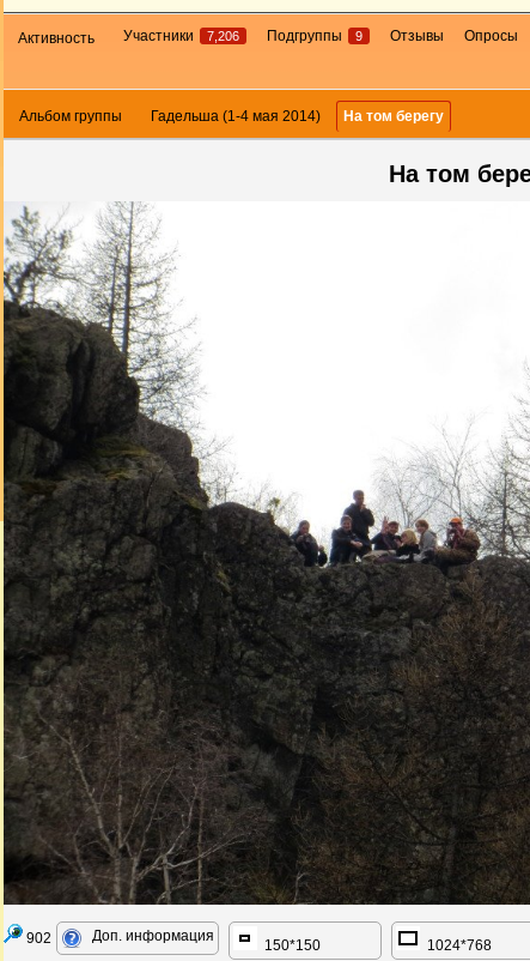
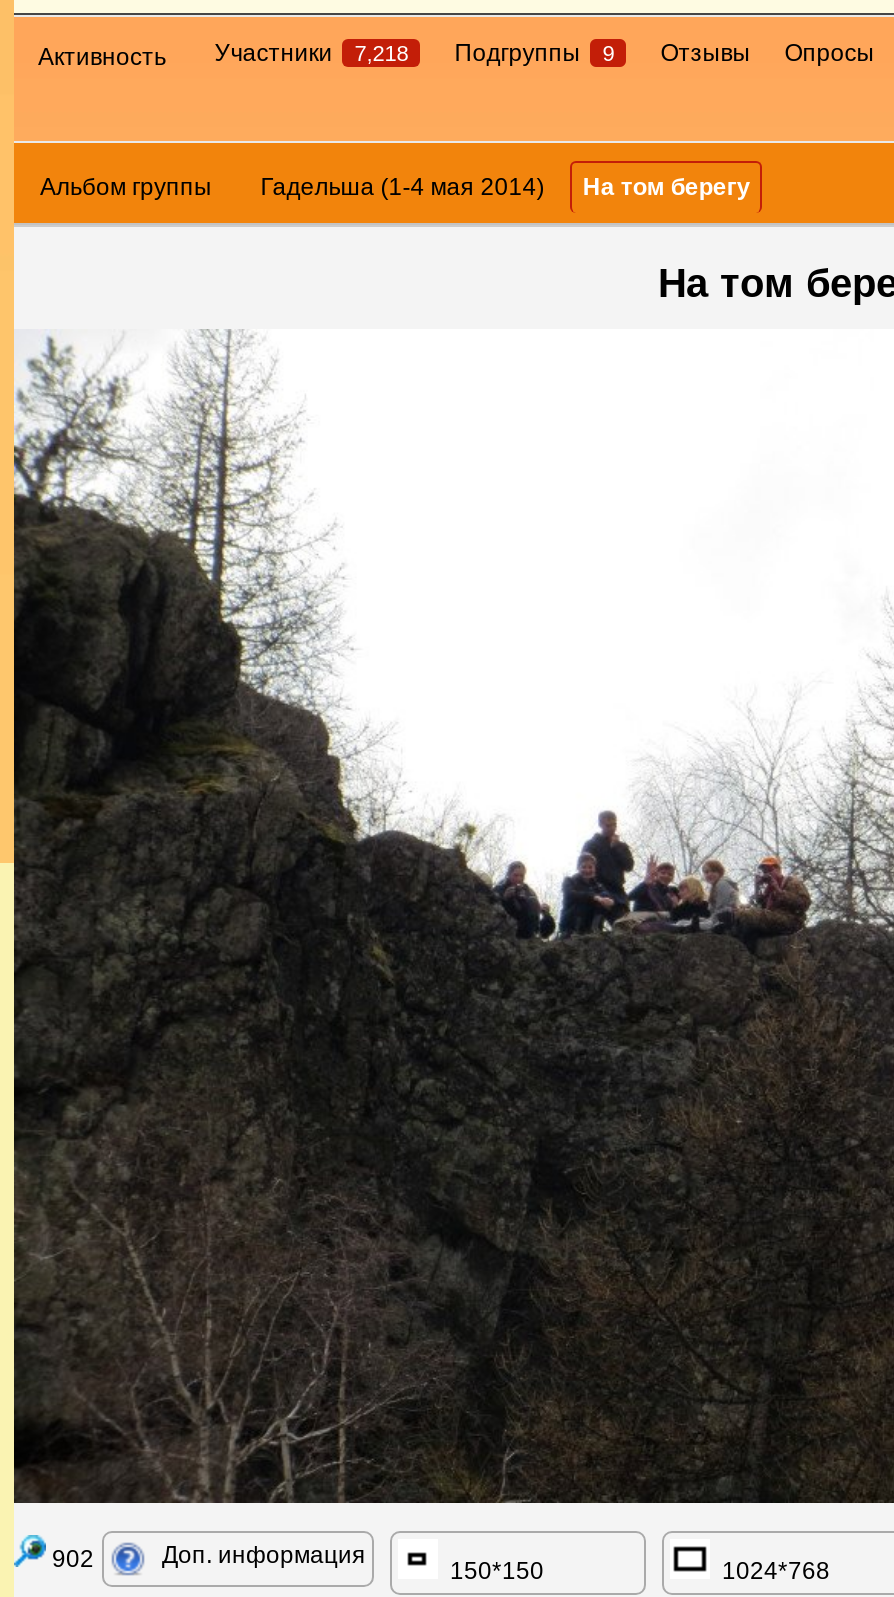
- Активность Участники 7,206 Подгруппы 9 Отзывы Опросы
+ Активность Участники 7,218 Подгруппы 9 Отзывы Опросы
